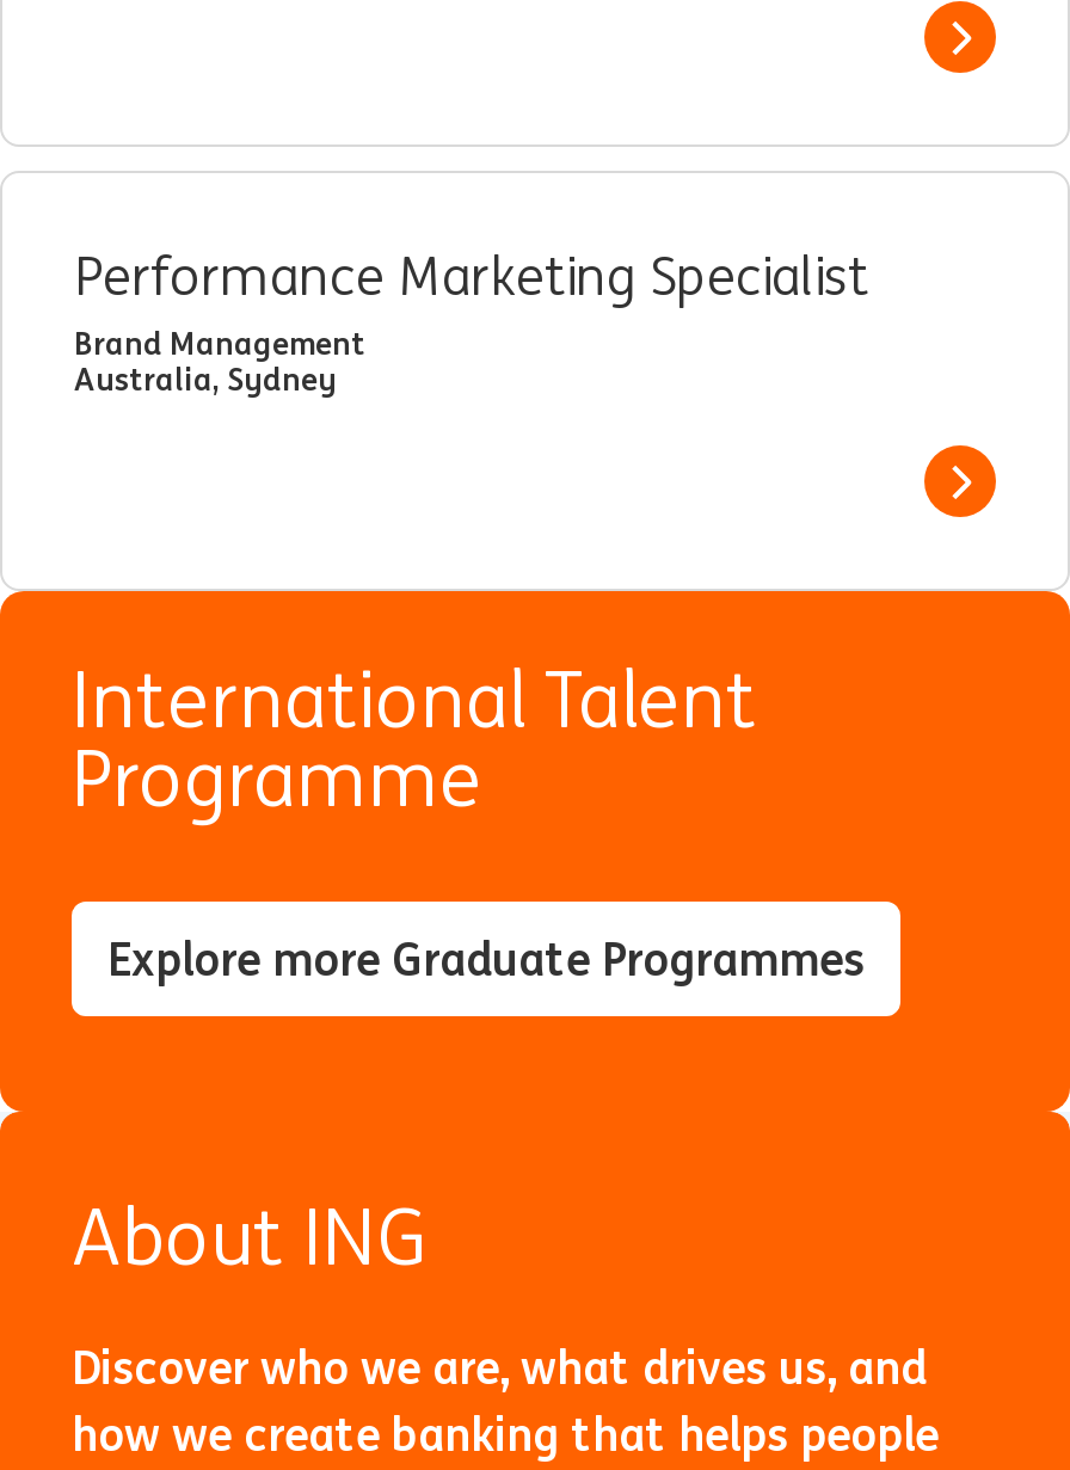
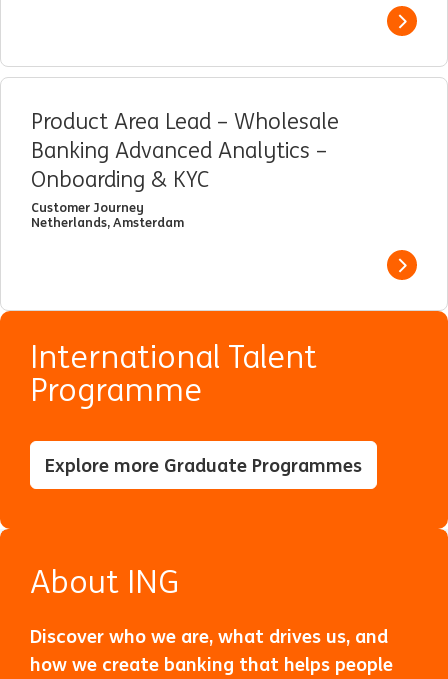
- Performance Marketing Specialist
- Brand Management
- Australia, Sydney
+ Product Area Lead – Wholesale
+ Banking Advanced Analytics –
+ Onboarding & KYC
+ Customer Journey
+ Netherlands, Amsterdam
